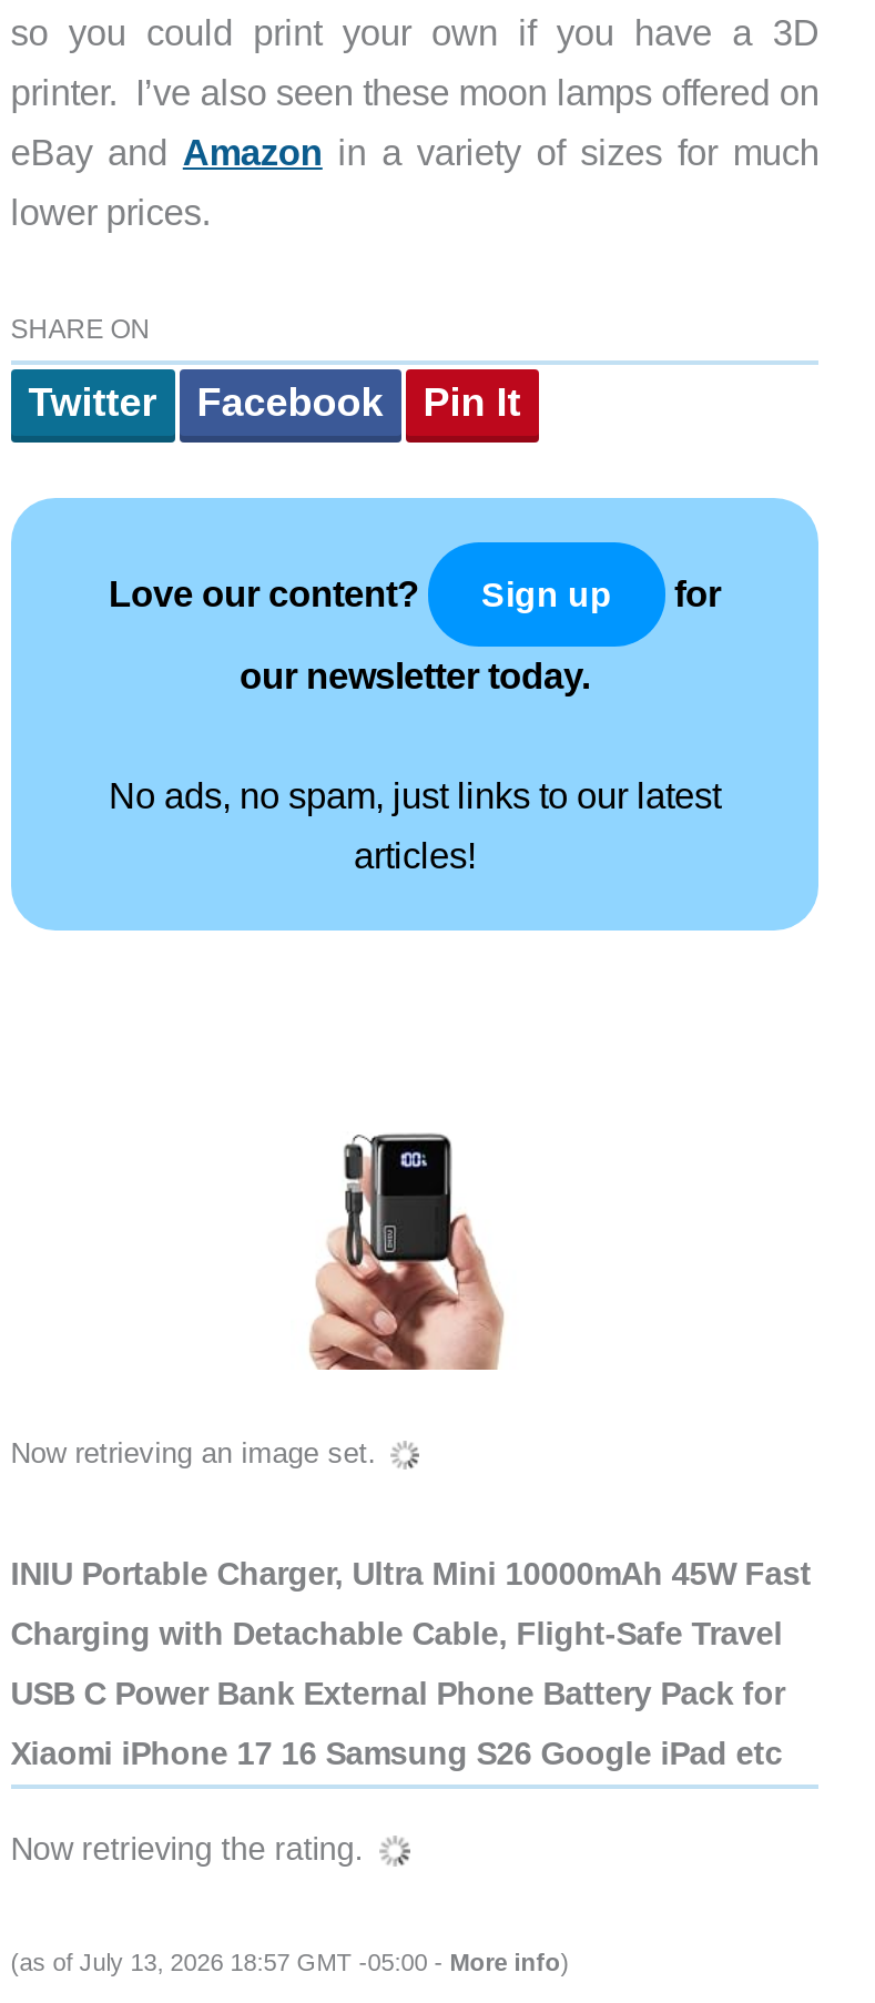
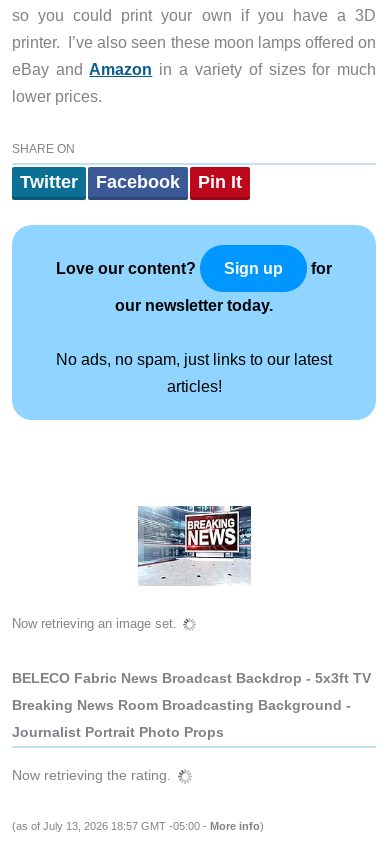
- [image]
+ [image]

- INIU Portable Charger, Ultra Mini 10000mAh 45W Fast
- Charging with Detachable Cable, Flight-Safe Travel
- USB C Power Bank External Phone Battery Pack for
- Xiaomi iPhone 17 16 Samsung S26 Google iPad etc
+ BELECO Fabric News Broadcast Backdrop - 5x3ft TV
+ Breaking News Room Broadcasting Background -
+ Journalist Portrait Photo Props
